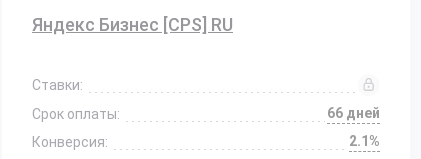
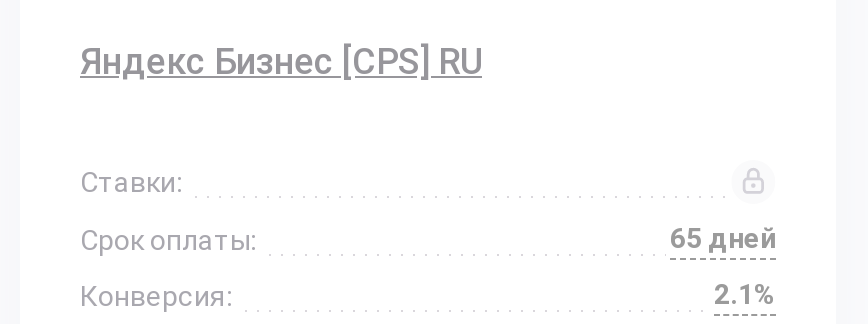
- 66 дней
+ 65 дней
